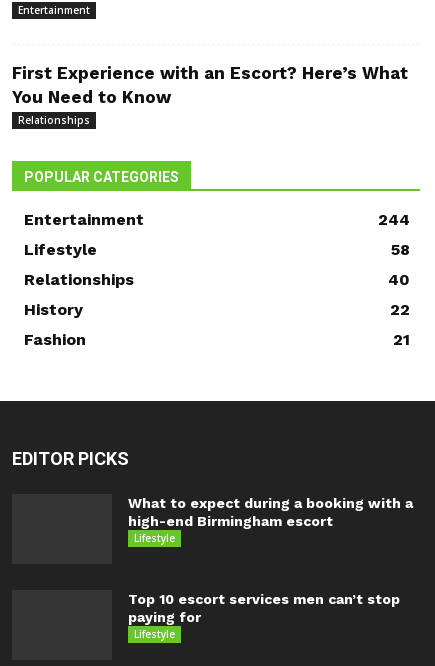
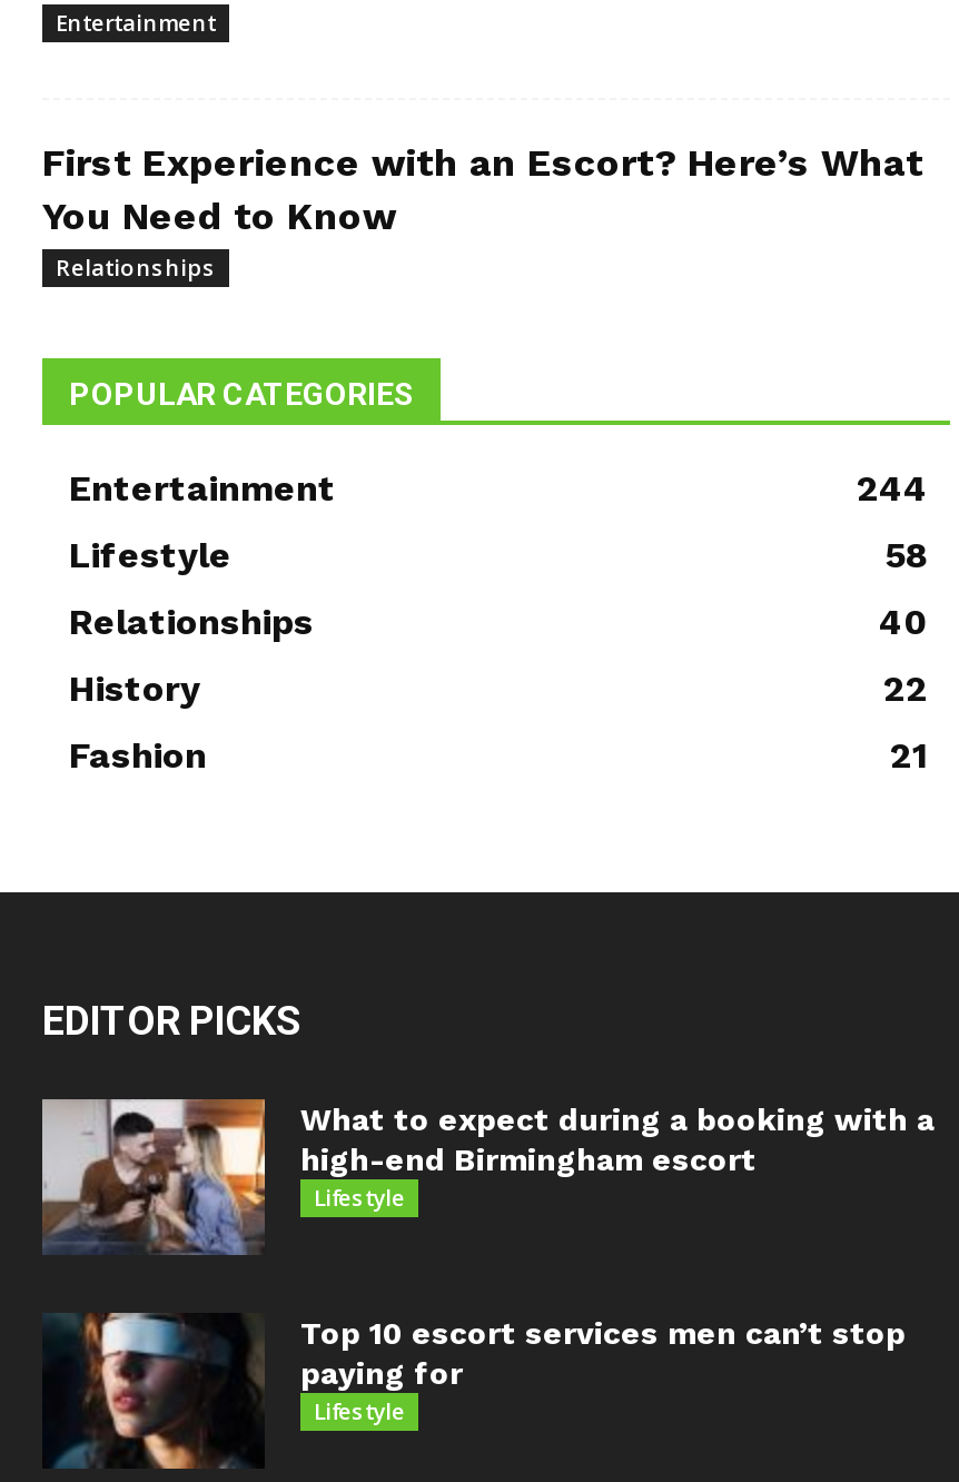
+ [image]

+ [image]
